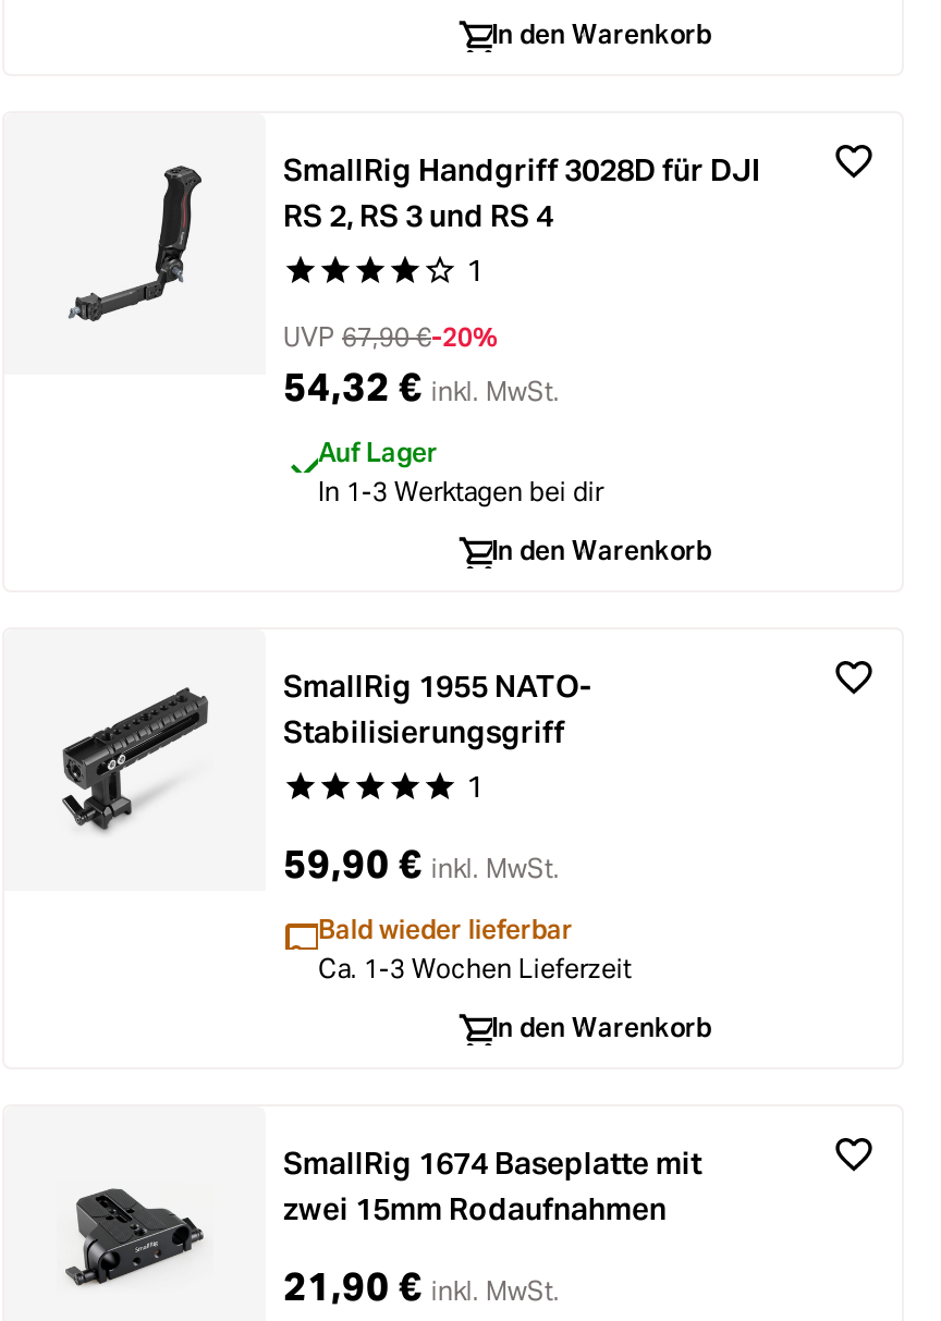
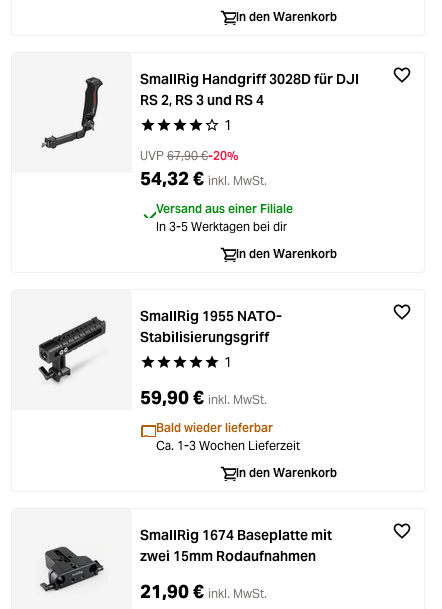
- Auf Lager
- In 1-3 Werktagen bei dir
+ Versand aus einer Filiale
+ In 3-5 Werktagen bei dir
